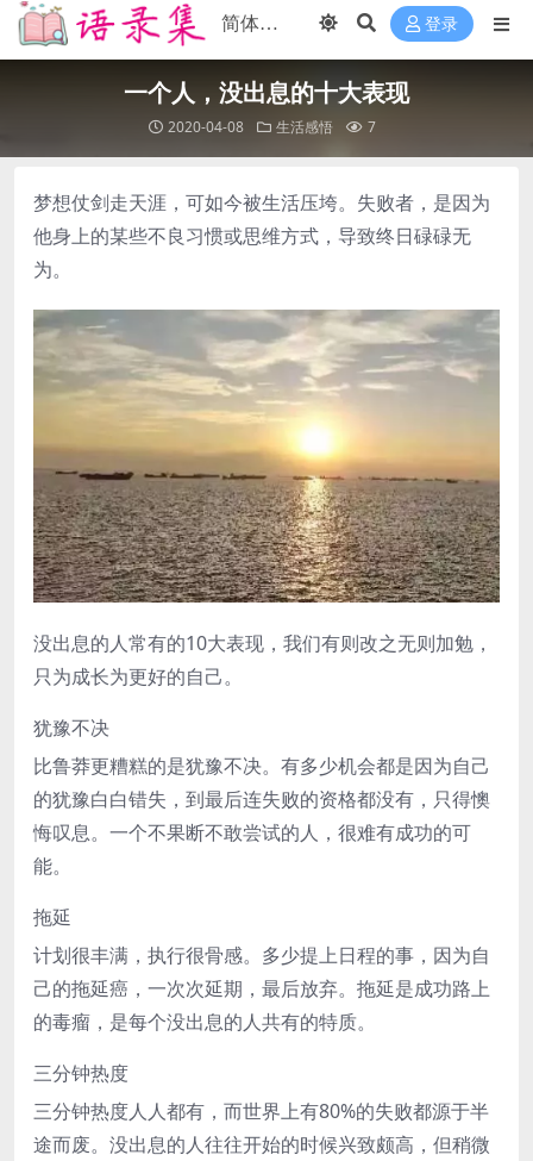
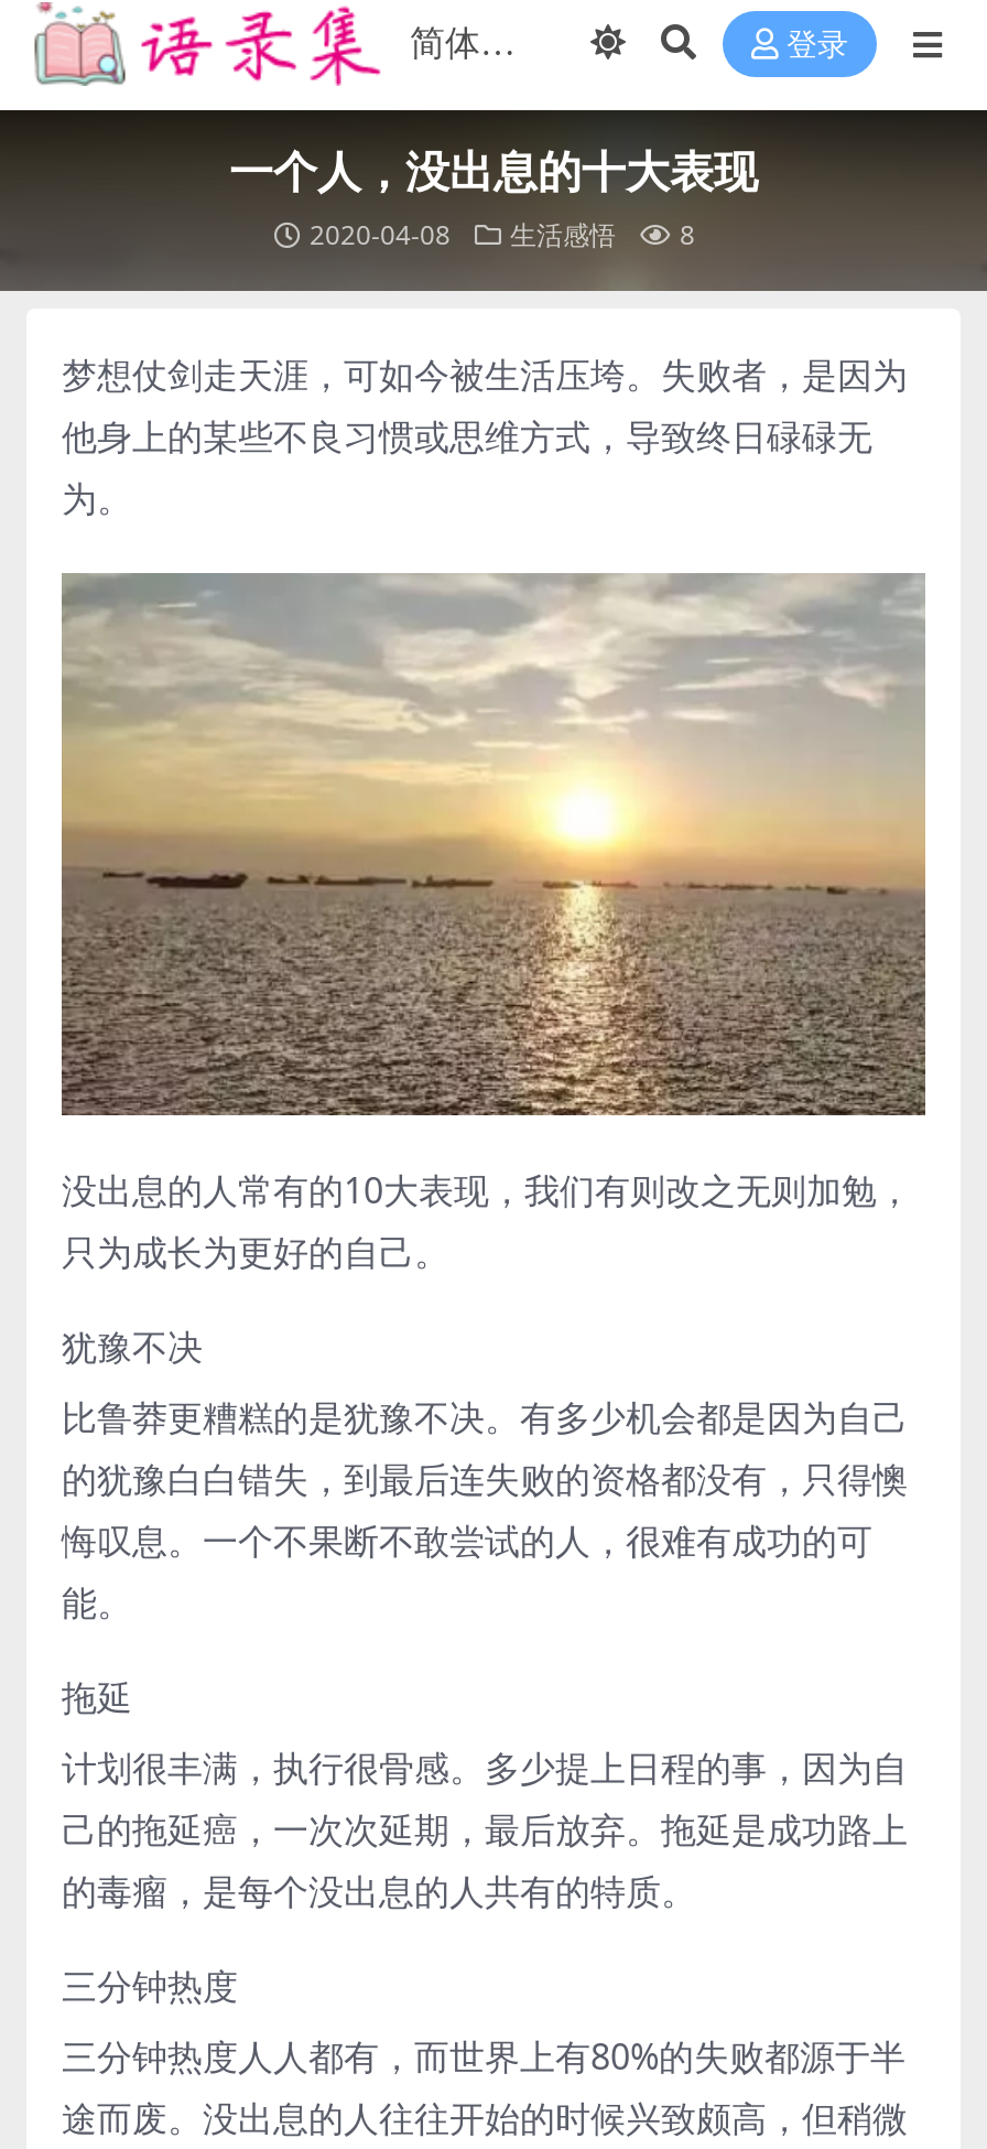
- 2020-04-08 生活感悟 7
+ 2020-04-08 生活感悟 8
